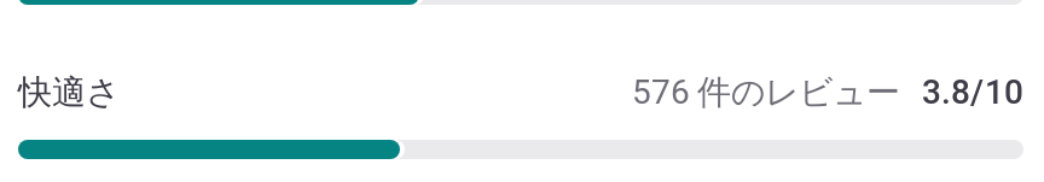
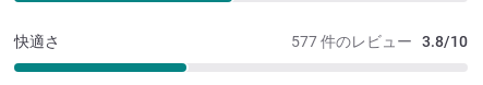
- 576 件のレビュー 3.8/10
+ 577 件のレビュー 3.8/10
